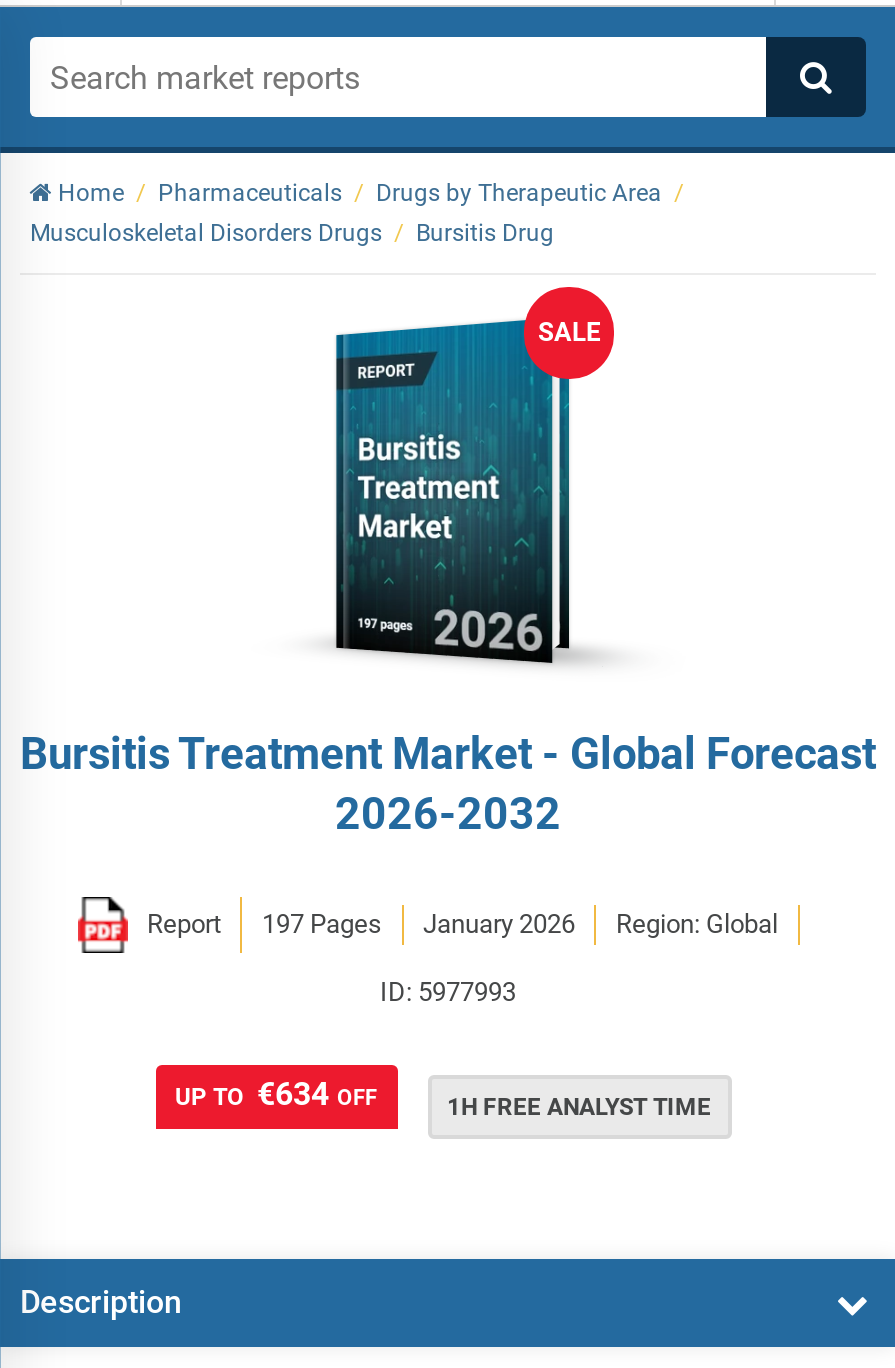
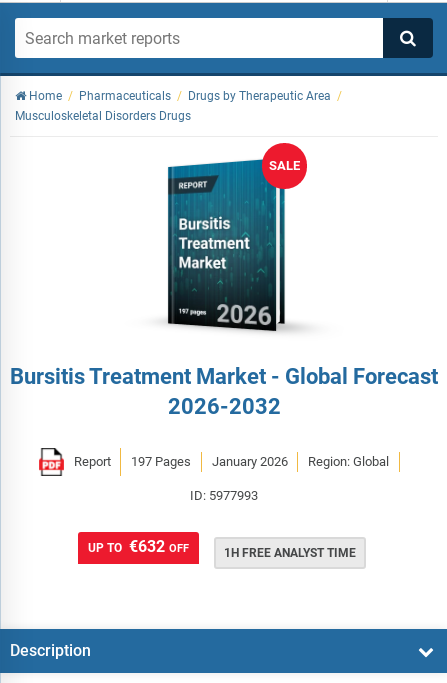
- Musculoskeletal Disorders Drugs / Bursitis Drug
+ Musculoskeletal Disorders Drugs

- UP TO €634 OFF
+ UP TO €632 OFF
